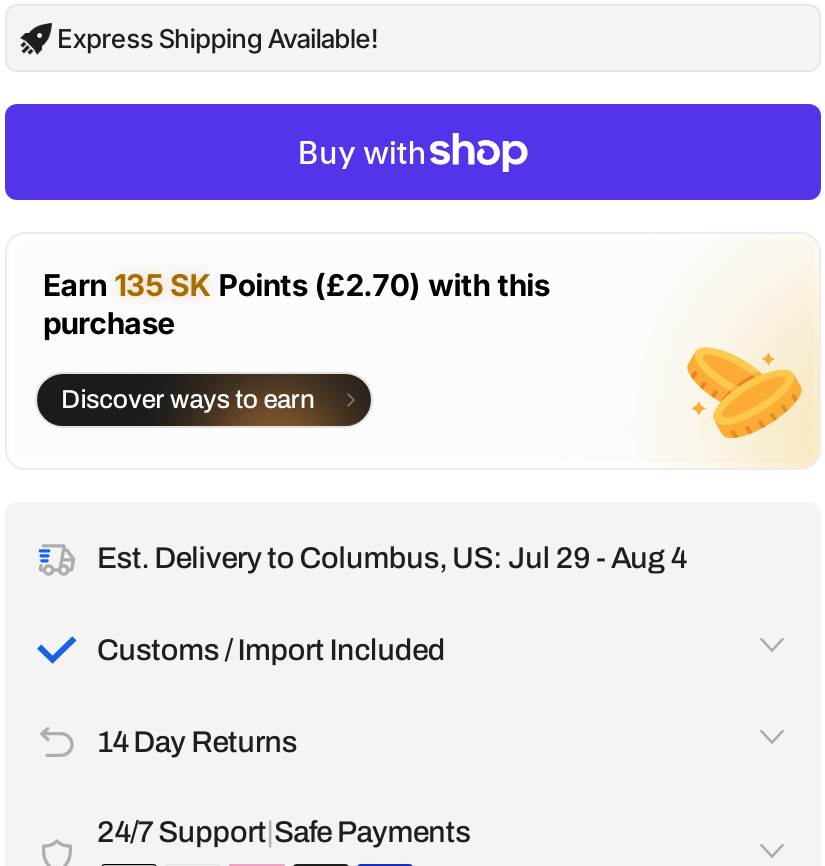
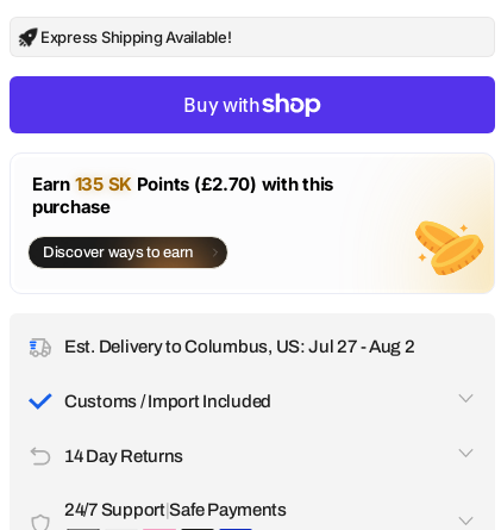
- Est. Delivery to Columbus, US: Jul 29 - Aug 4
+ Est. Delivery to Columbus, US: Jul 27 - Aug 2
